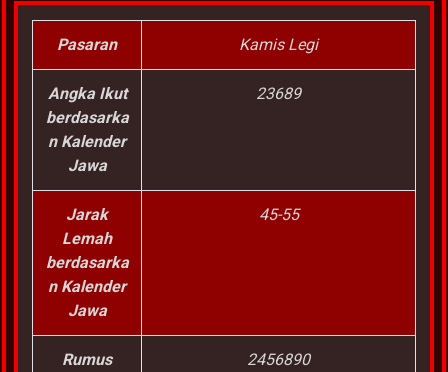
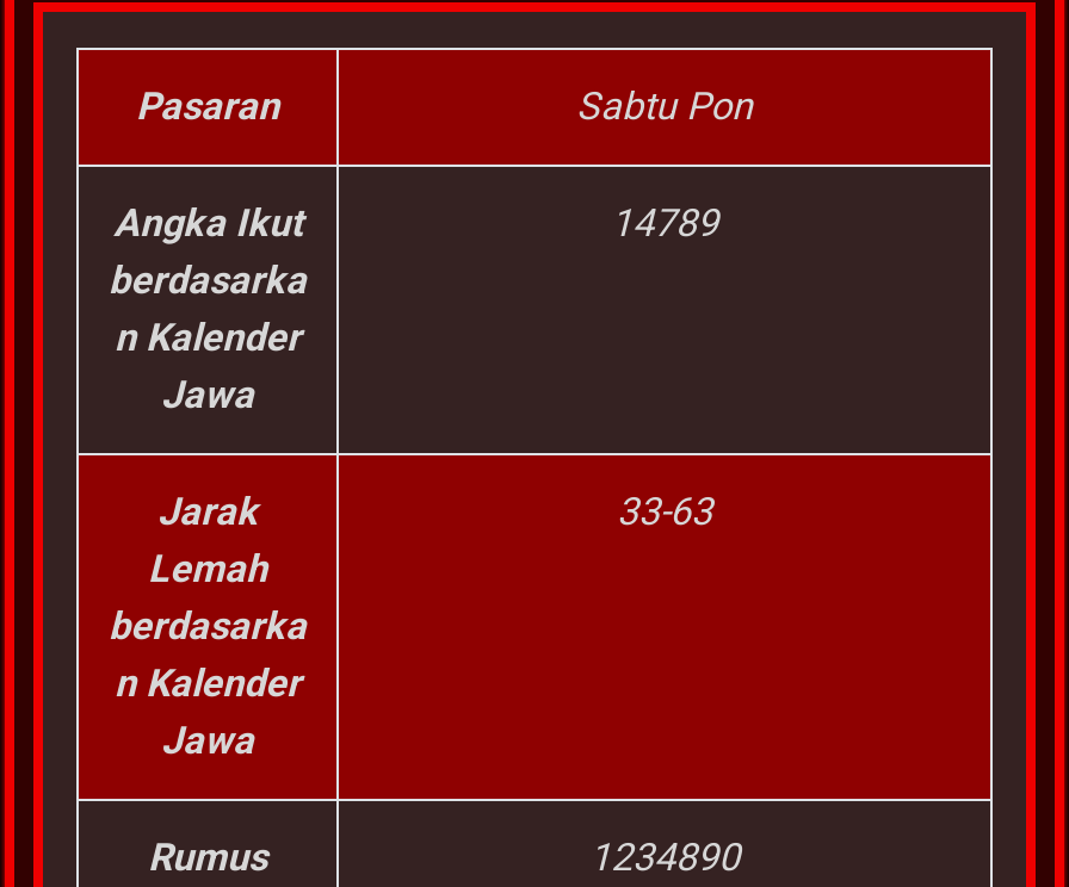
- Kamis Legi
+ Sabtu Pon

- 23689
+ 14789

- 45-55
+ 33-63

- 2456890
+ 1234890
